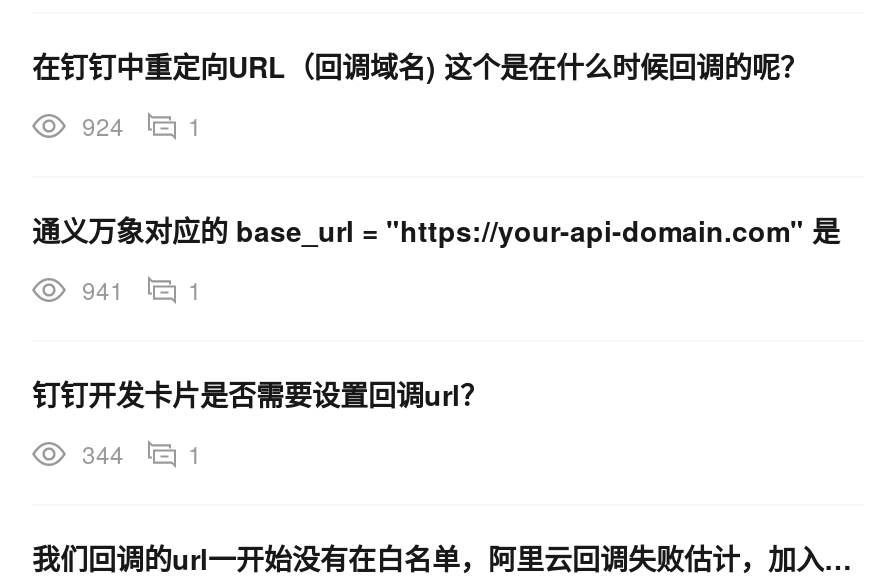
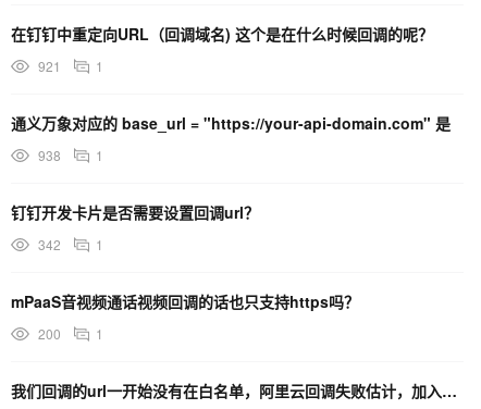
- 924 1
+ 921 1

- 941 1
+ 938 1

- 344
+ 342
+ 1
+ mPaaS音视频通话视频回调的话也只支持https吗？
+ 200
